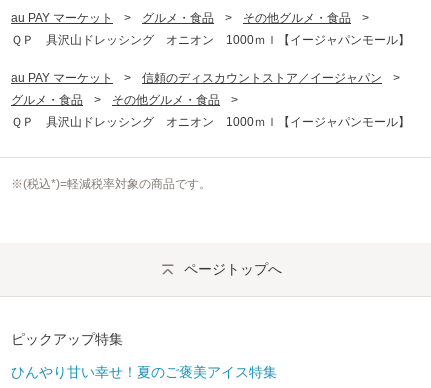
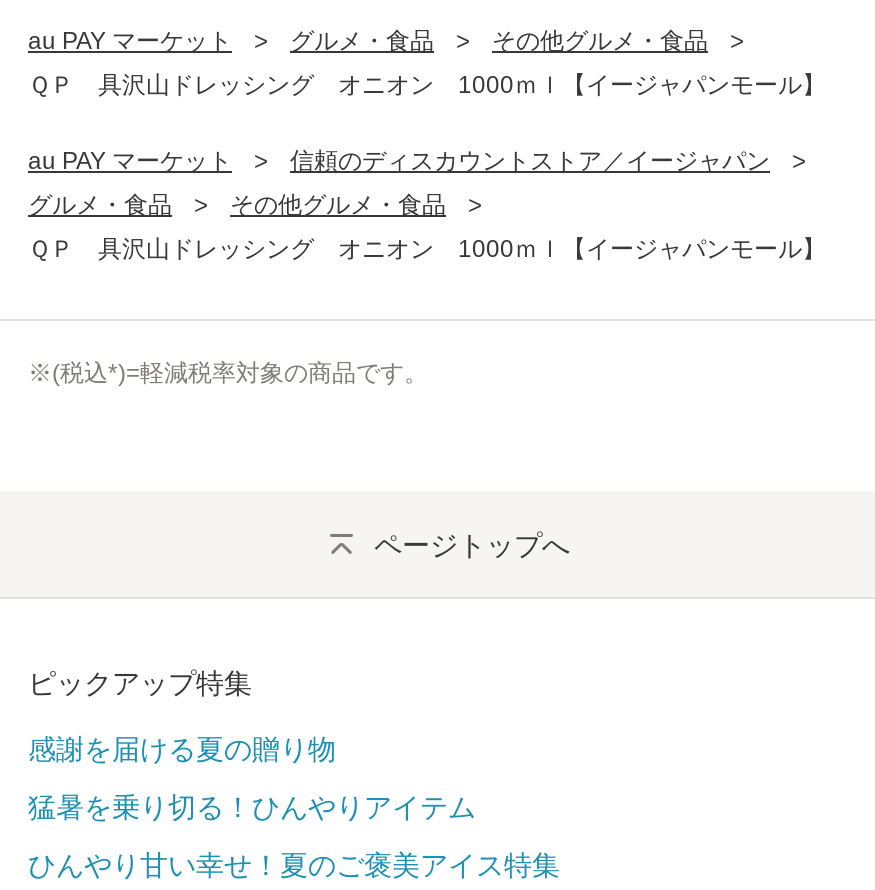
+ 感謝を届ける夏の贈り物
+ 猛暑を乗り切る！ひんやりアイテム
